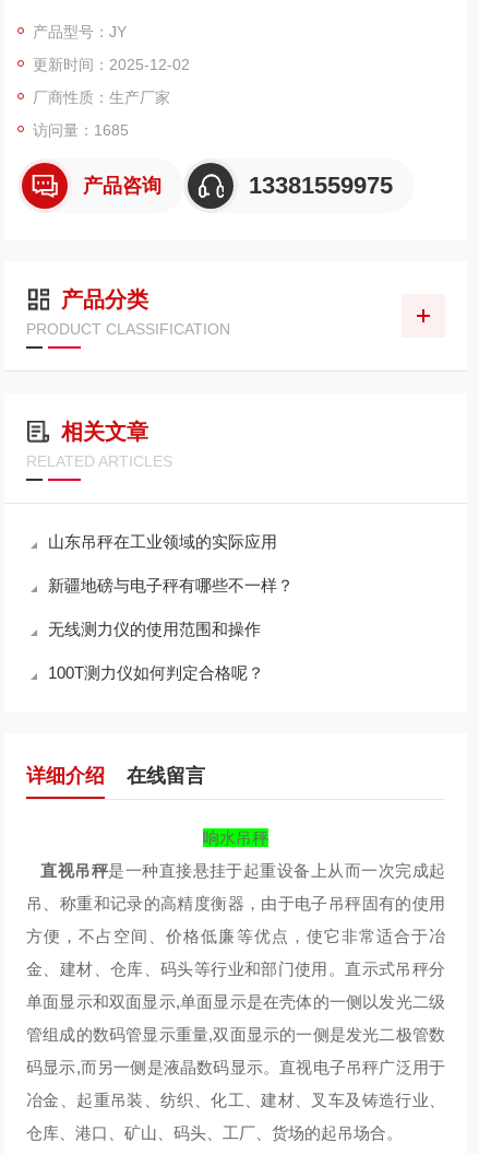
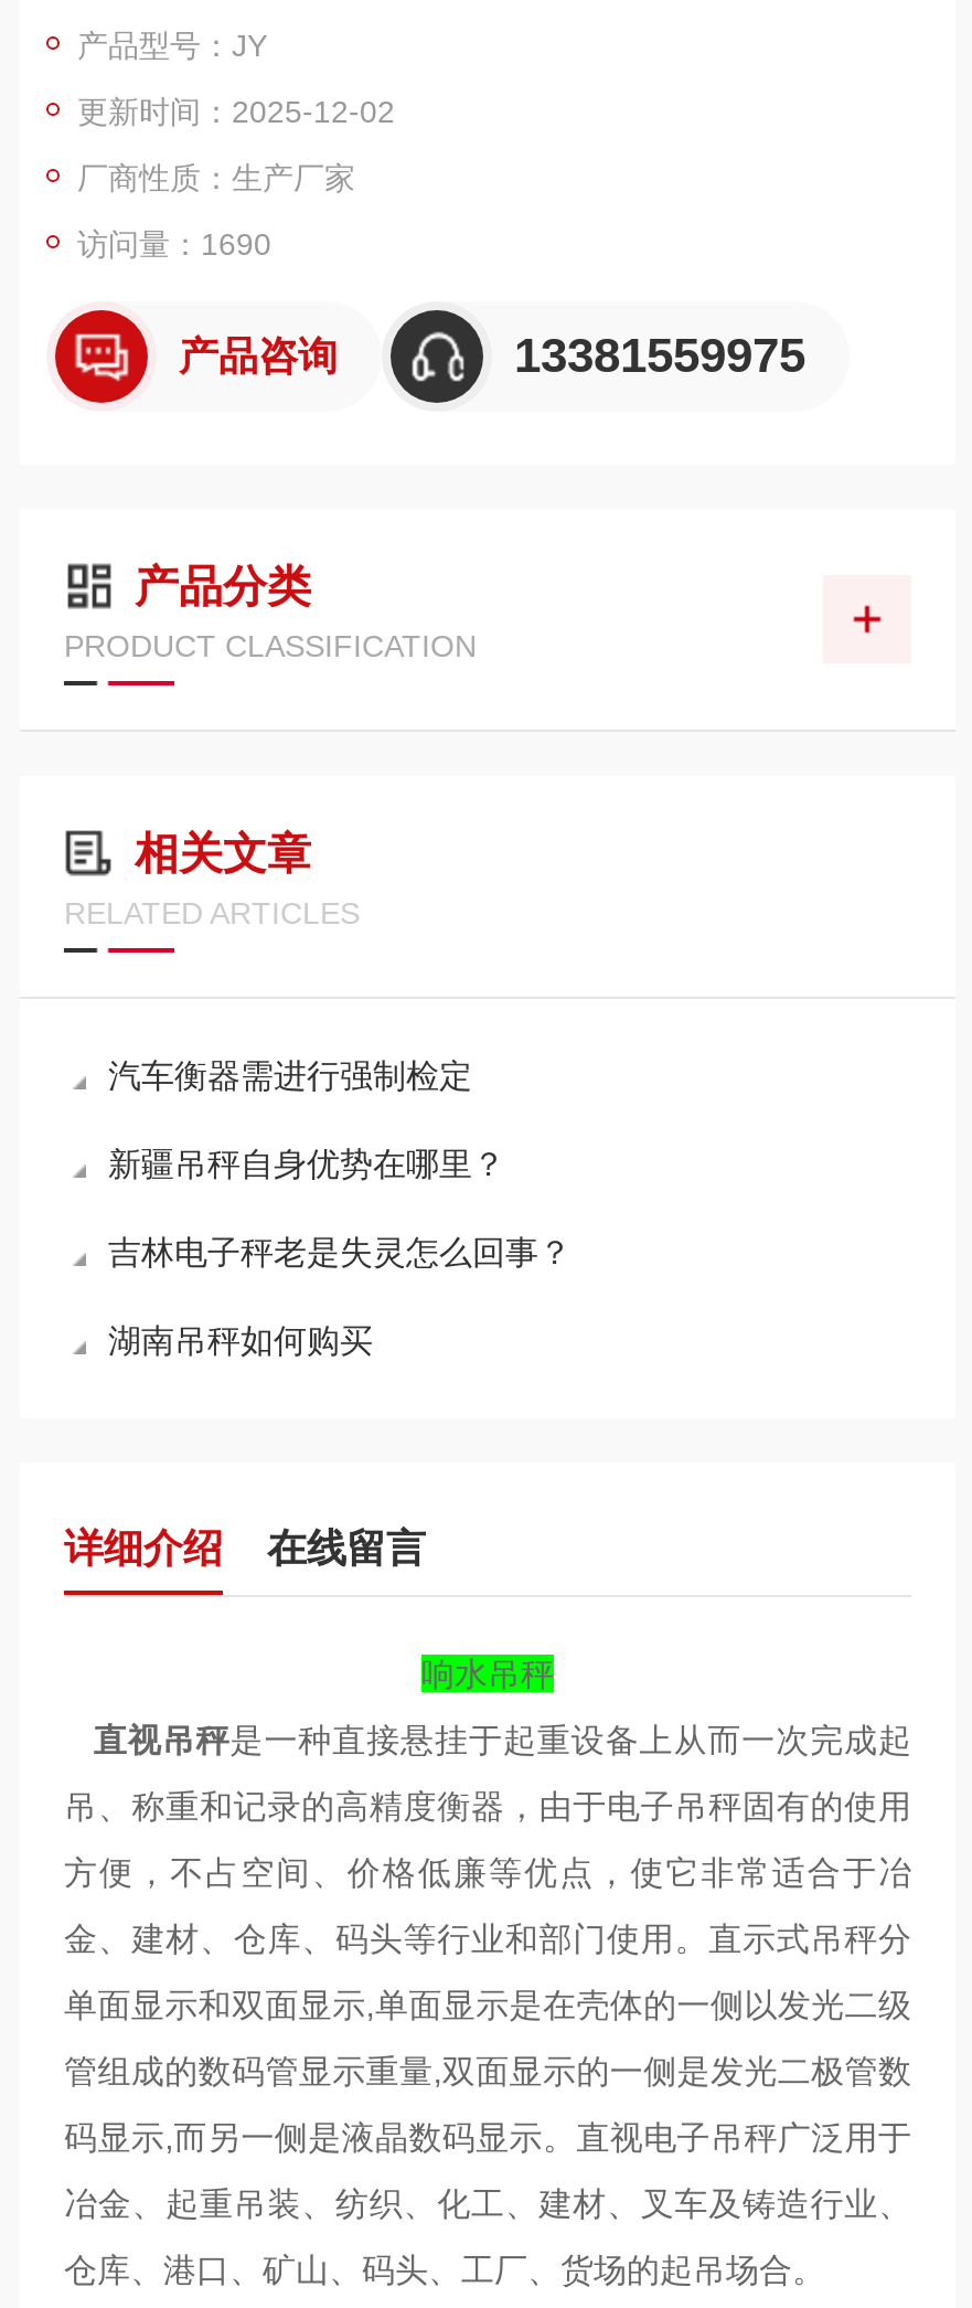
- 访问量：1685
+ 访问量：1690

- 山东吊秤在工业领域的实际应用
+ 汽车衡器需进行强制检定

- 新疆地磅与电子秤有哪些不一样？
+ 新疆吊秤自身优势在哪里？

- 无线测力仪的使用范围和操作
+ 吉林电子秤老是失灵怎么回事？

- 100T测力仪如何判定合格呢？
+ 湖南吊秤如何购买
